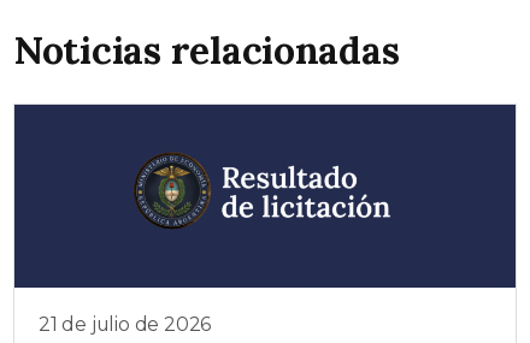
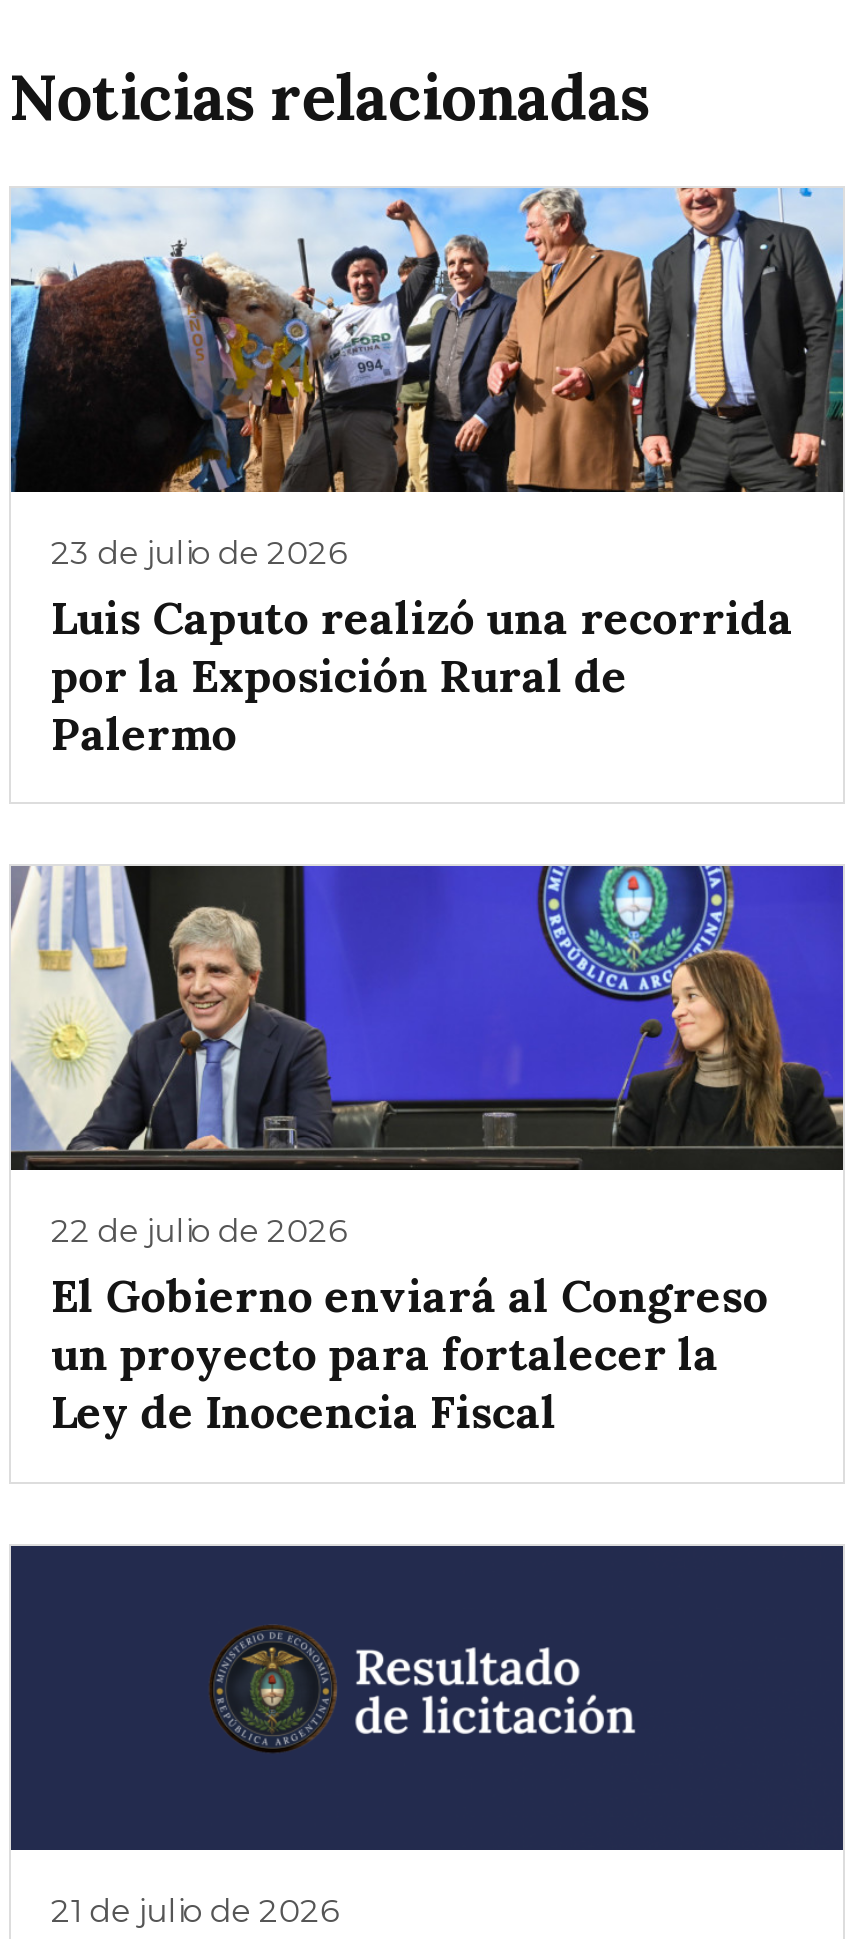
+ [image]
+ 23 de julio de 2026
+ Luis Caputo realizó una recorrida
+ por la Exposición Rural de
+ Palermo

+ [image]
+ 22 de julio de 2026
+ El Gobierno enviará al Congreso
+ un proyecto para fortalecer la
+ Ley de Inocencia Fiscal
